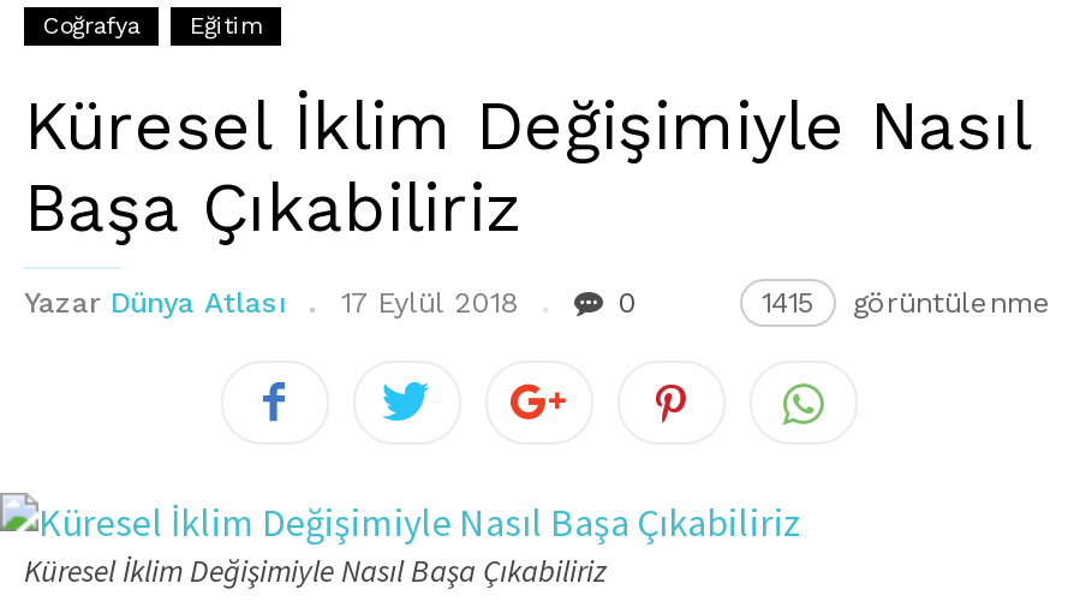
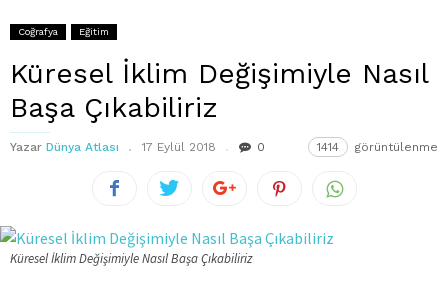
- 1415 görüntülenme
+ 1414 görüntülenme
